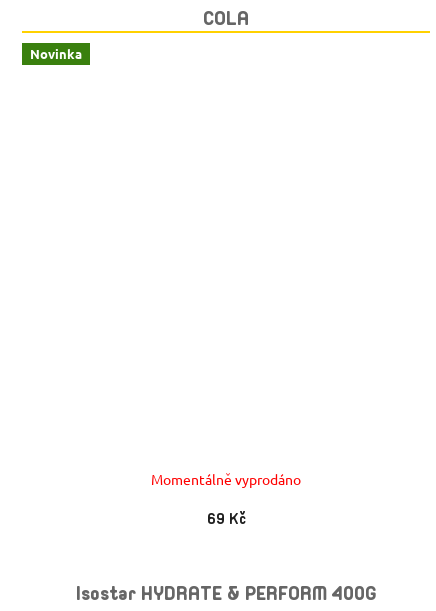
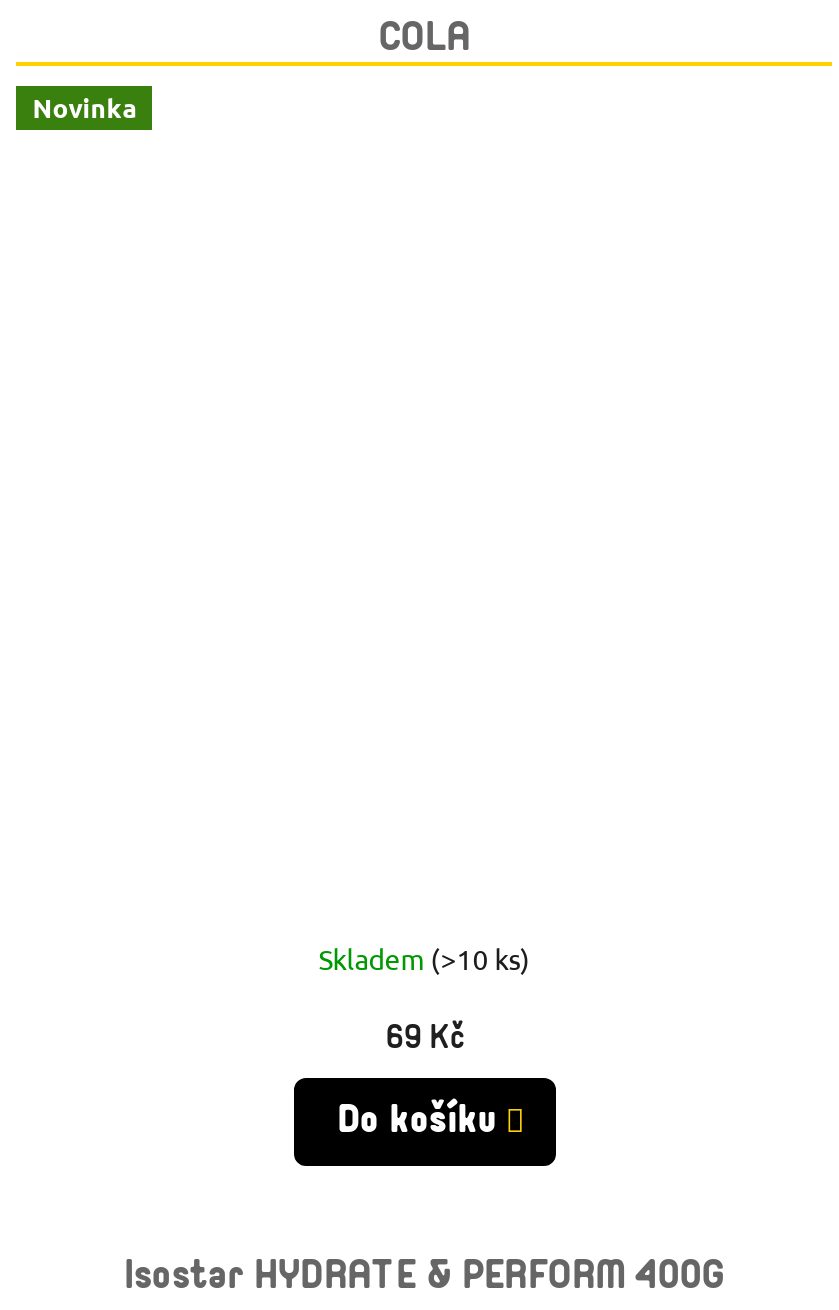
- Momentálně vyprodáno
+ Skladem (>10 ks)

+ Do košíku
